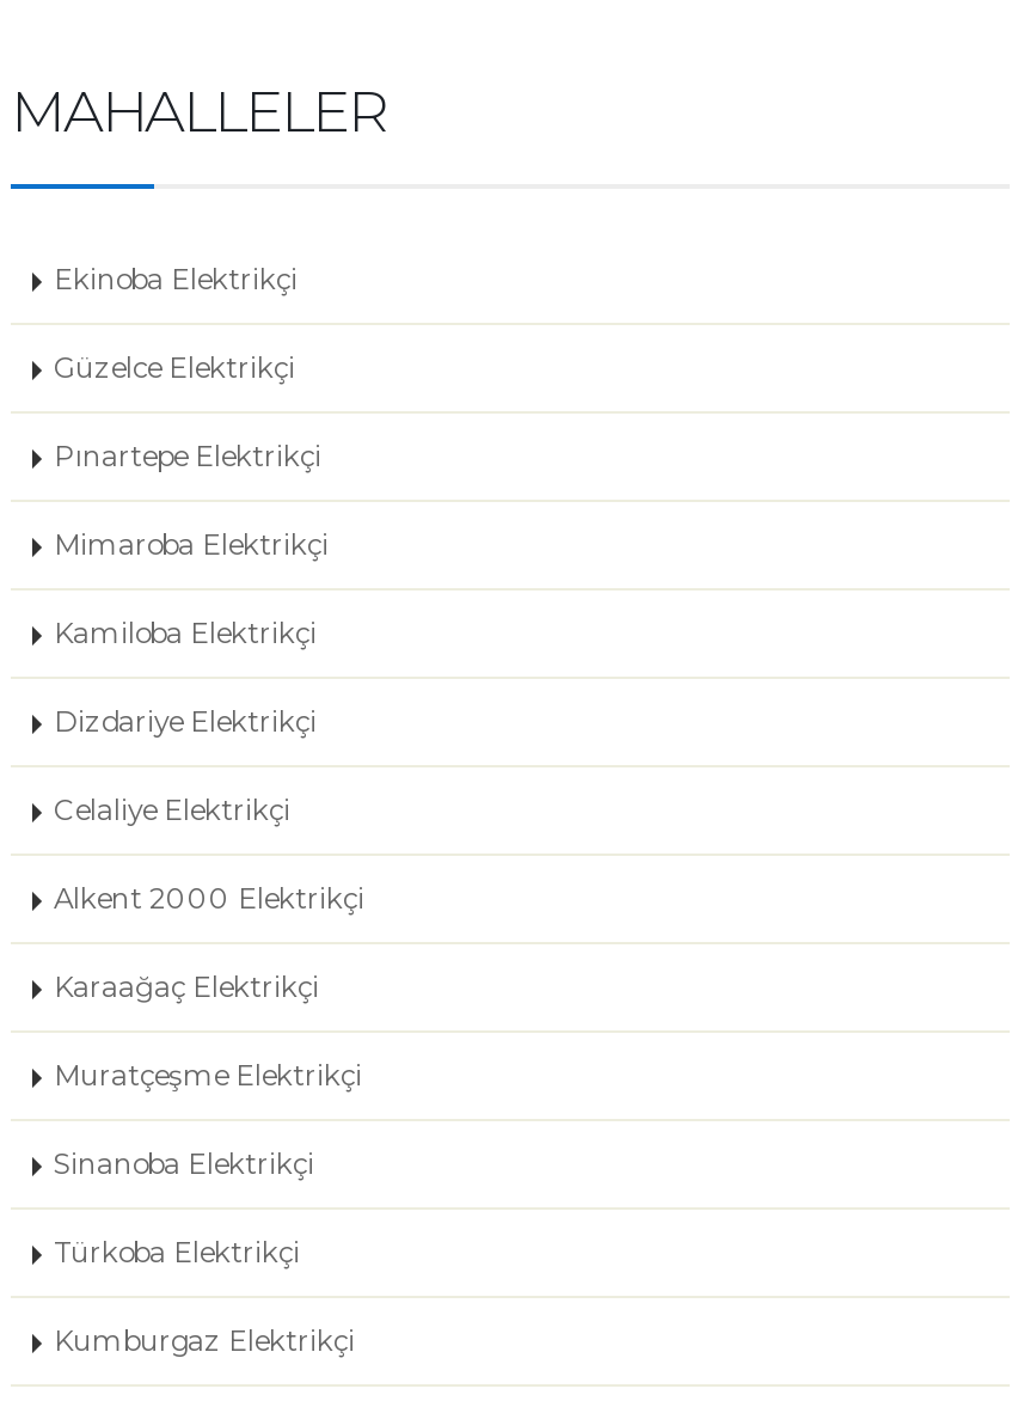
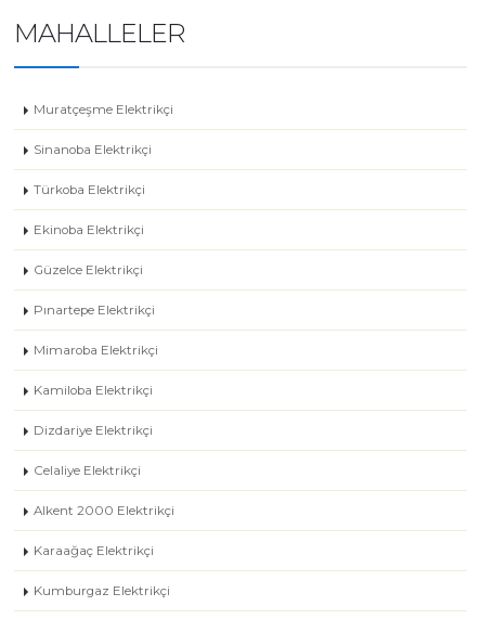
moved down: Ekinoba Elektrikçi | Güzelce Elektrikçi | Pınartepe Elektrikçi | ... | Alkent 2000 Elektrikçi | Karaağaç Elektrikçi

moved up: Muratçeşme Elektrikçi | Sinanoba Elektrikçi | Türkoba Elektrikçi
